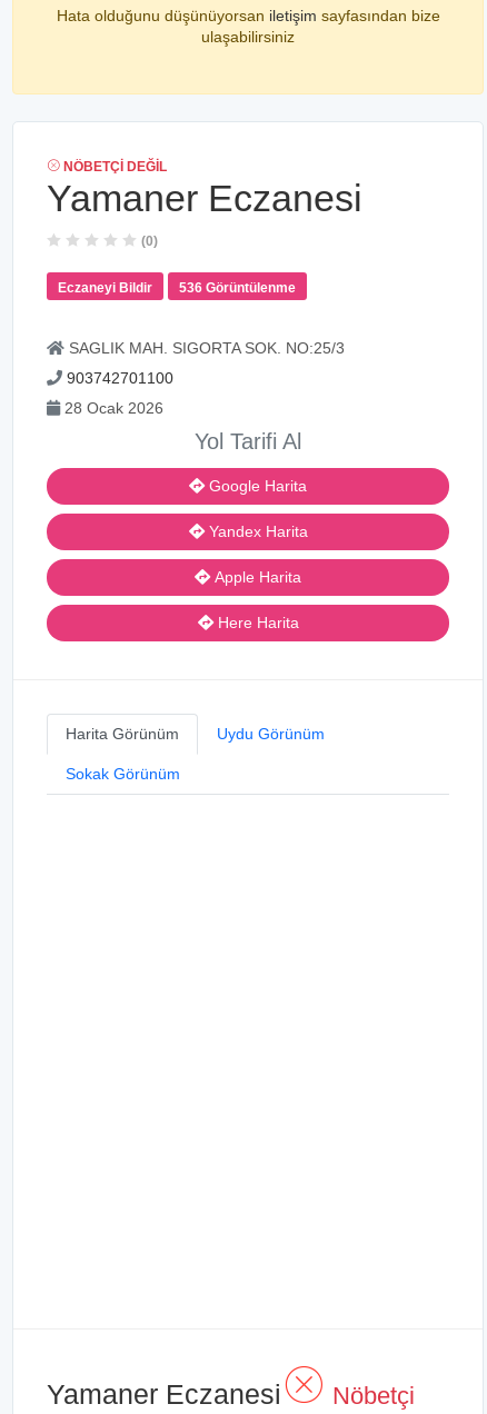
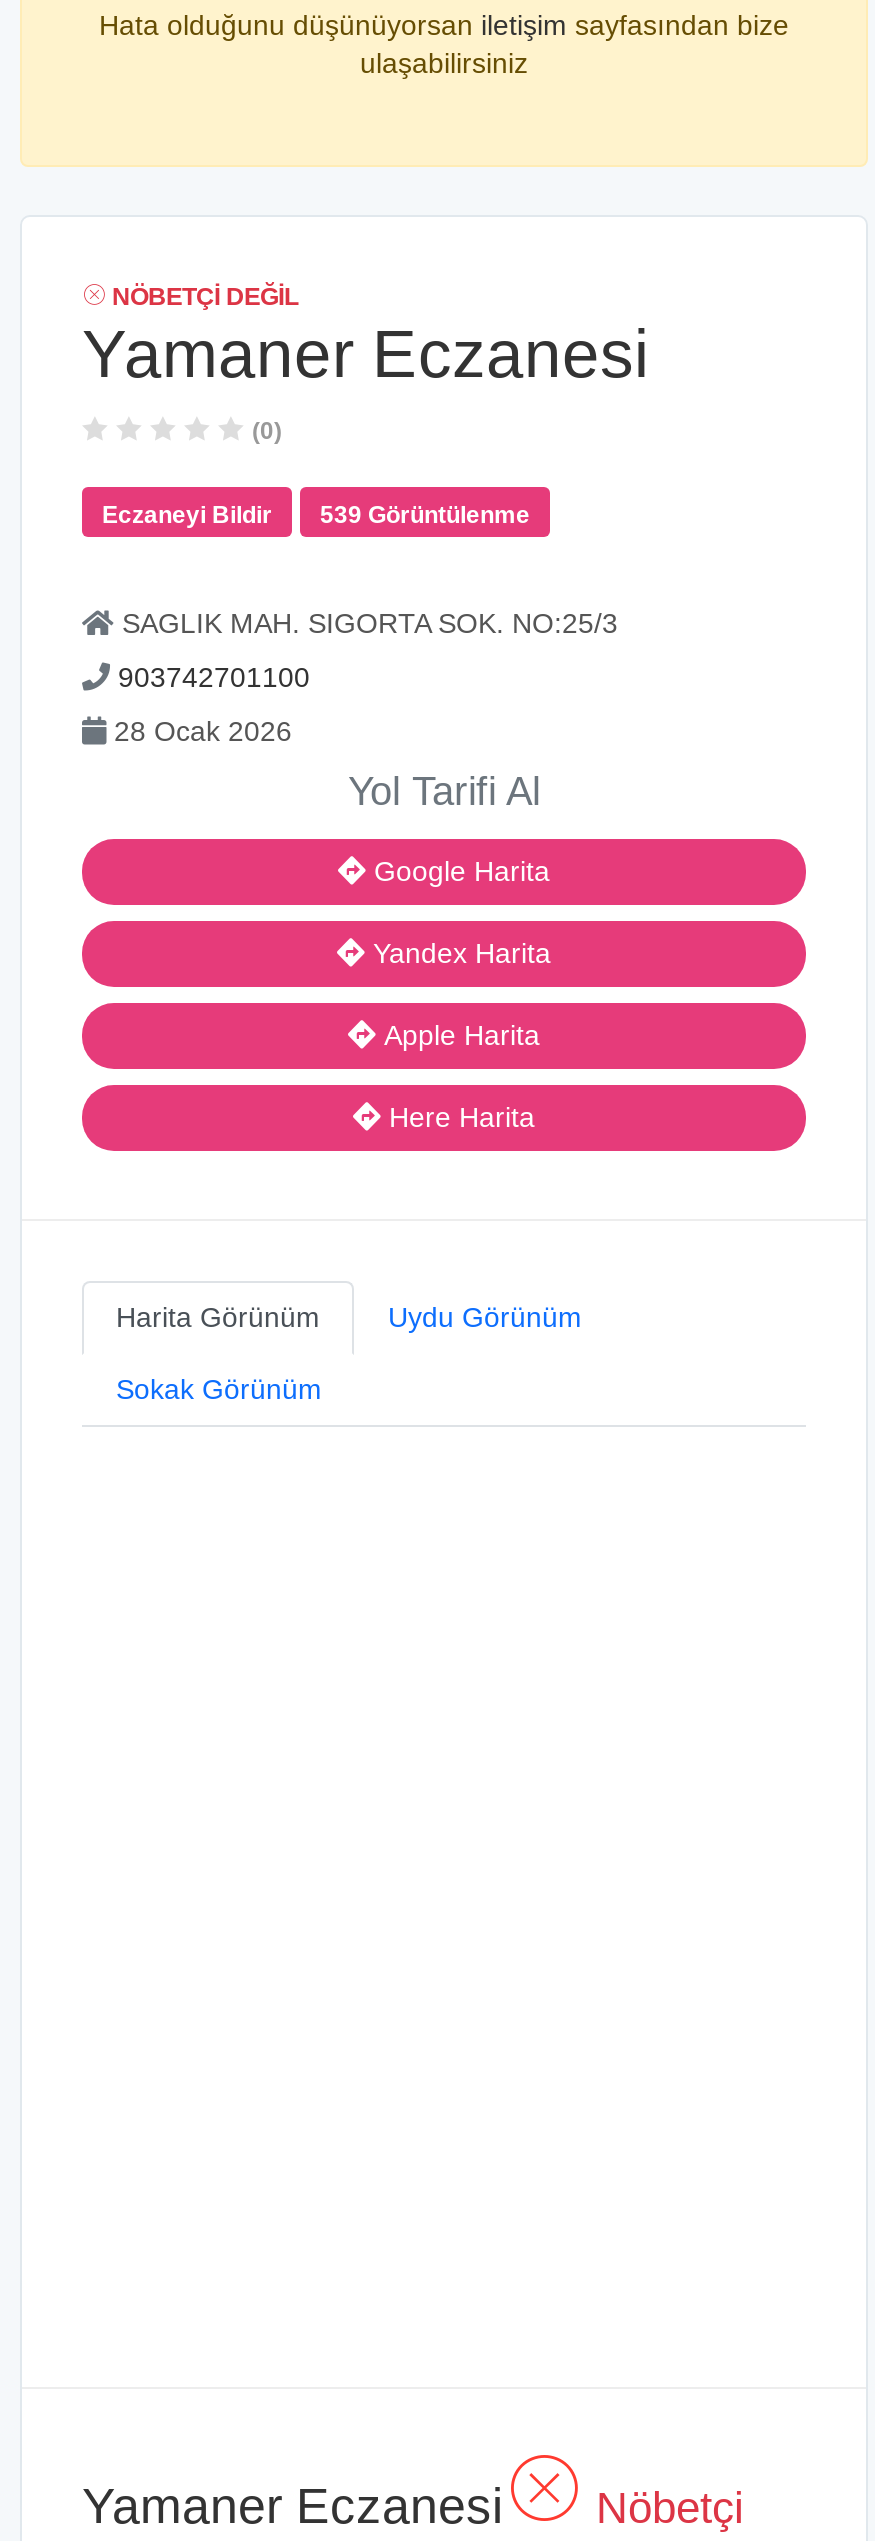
- 536 Görüntülenme
+ 539 Görüntülenme
